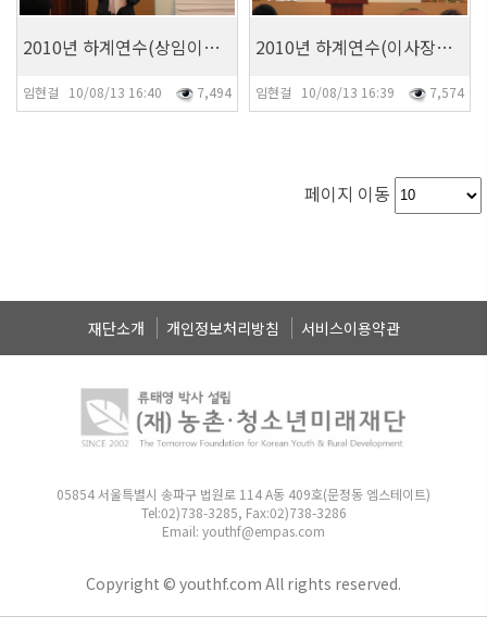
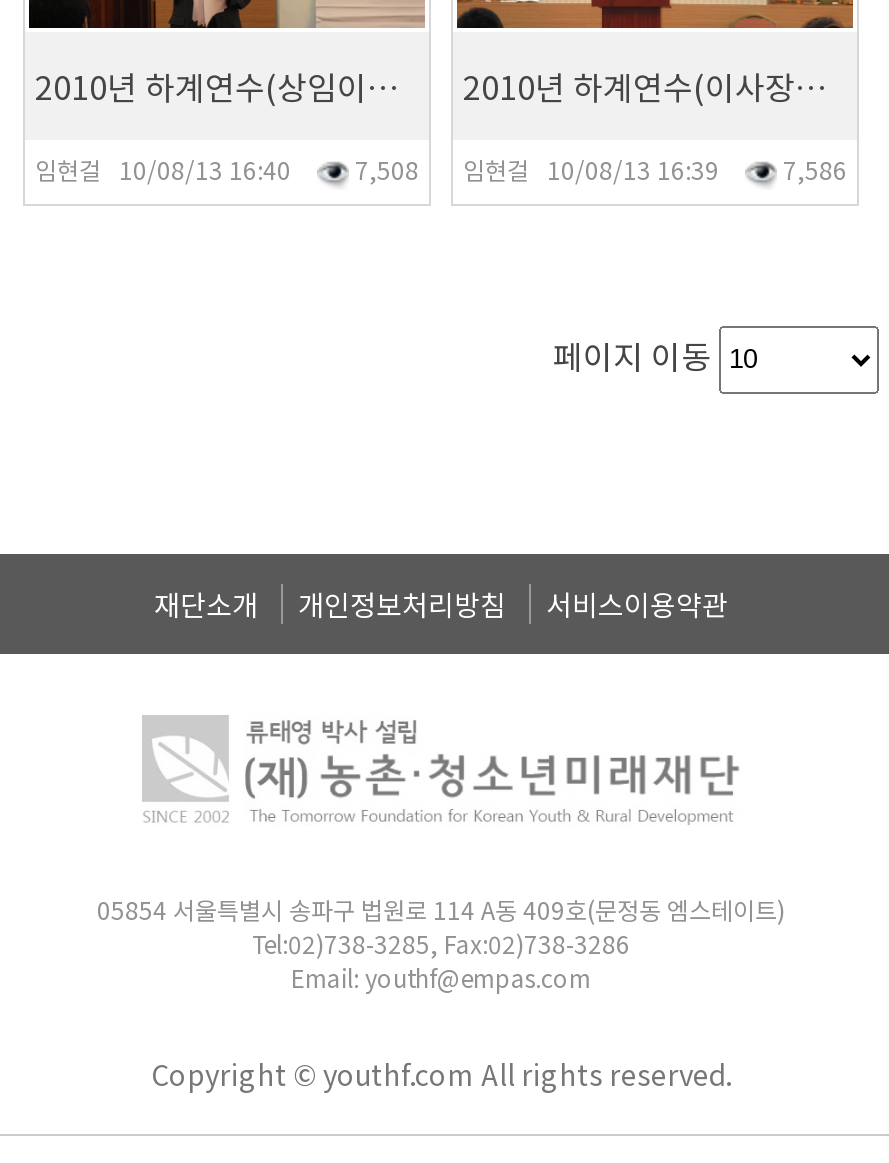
- 7,494
+ 7,508

- 7,574
+ 7,586
